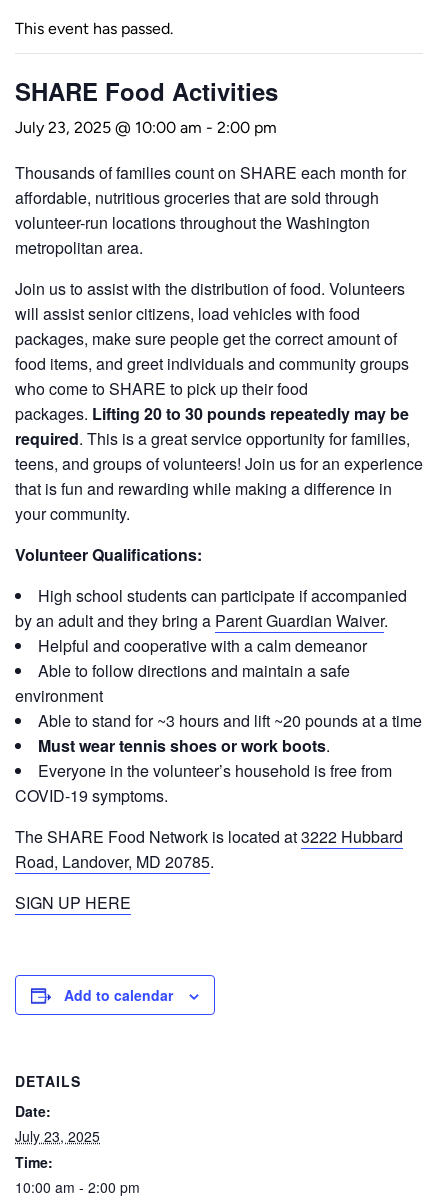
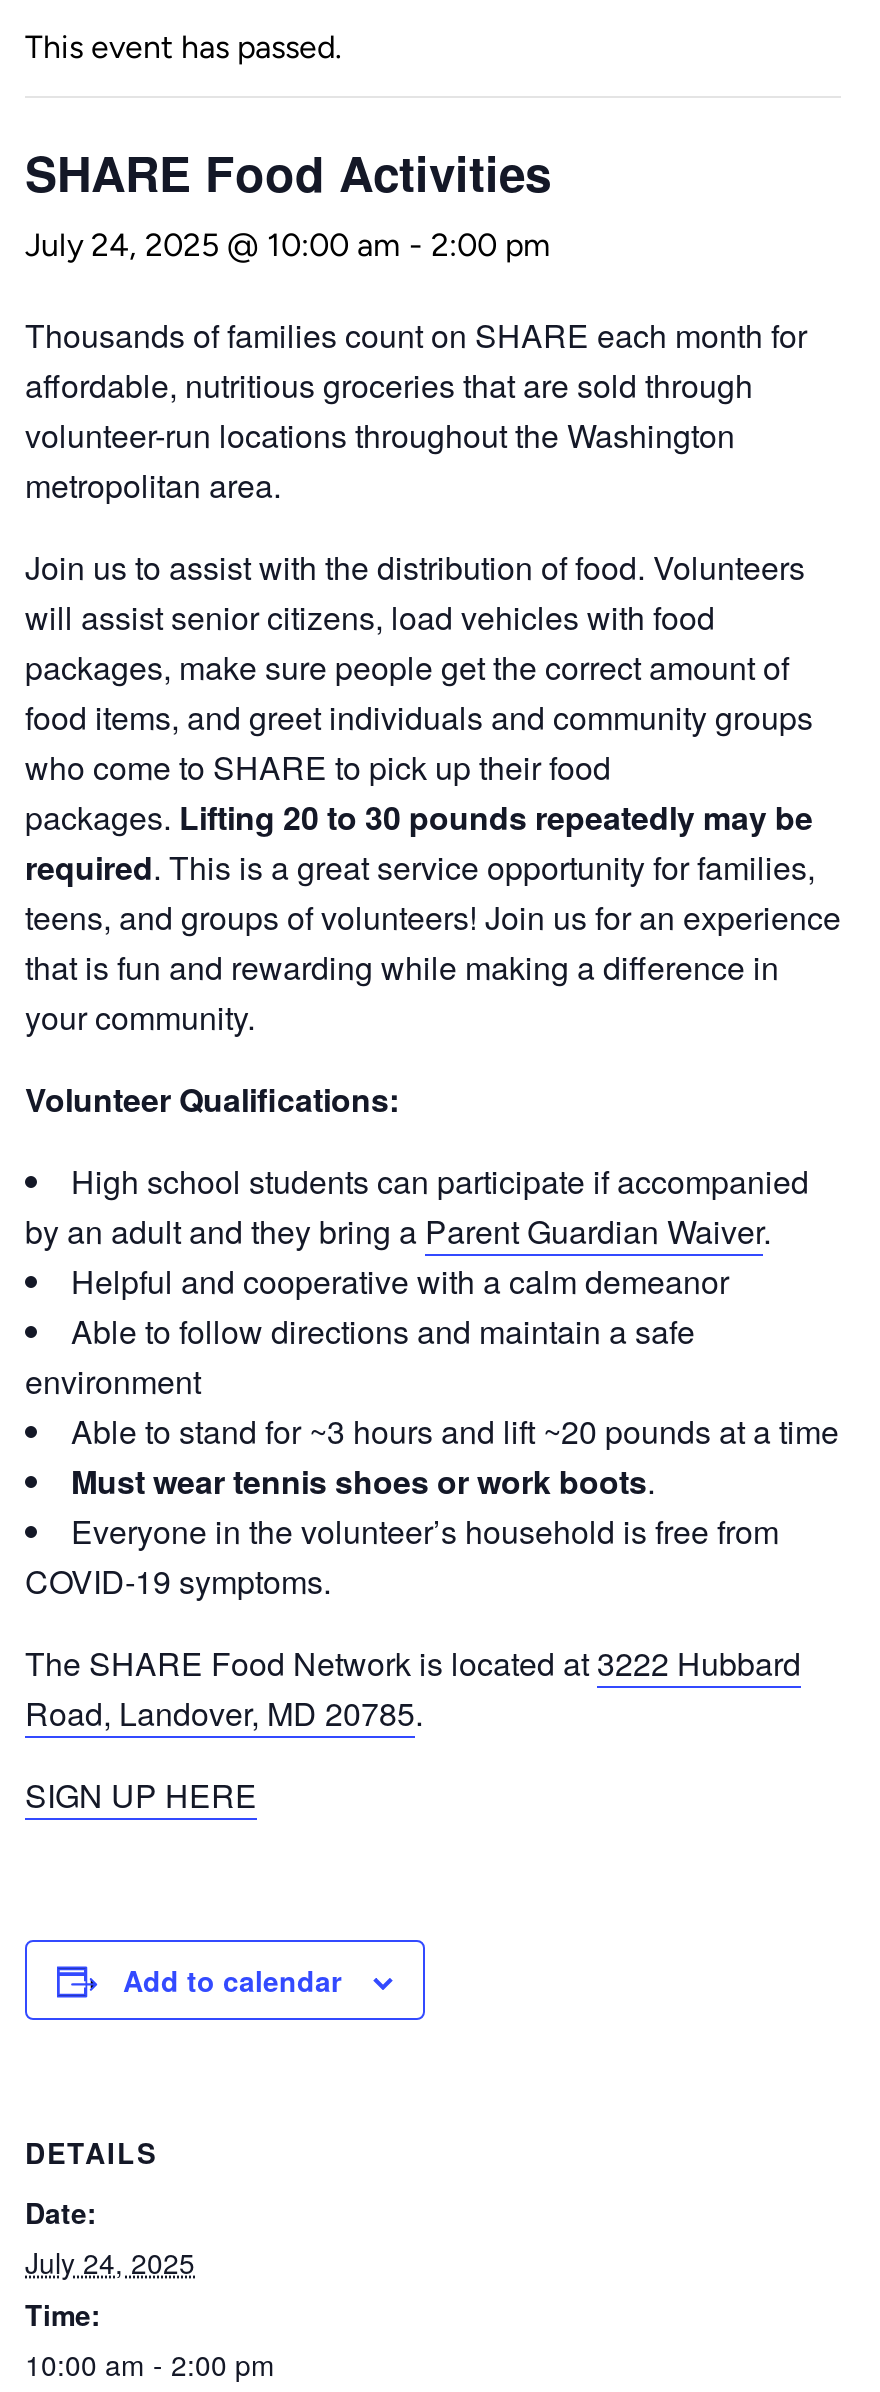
- July 23, 2025 @ 10:00 am - 2:00 pm
+ July 24, 2025 @ 10:00 am - 2:00 pm

- July 23, 2025
+ July 24, 2025
